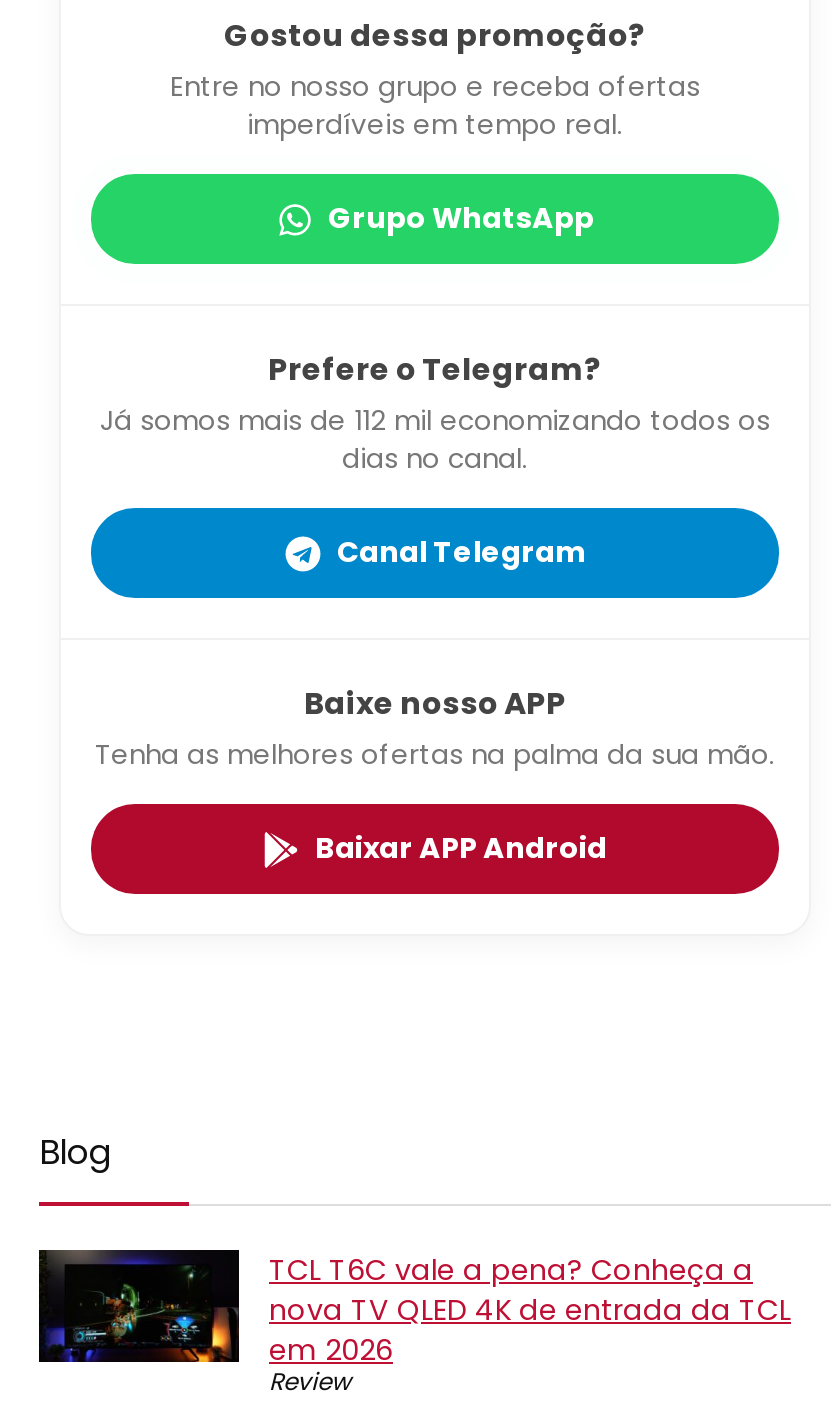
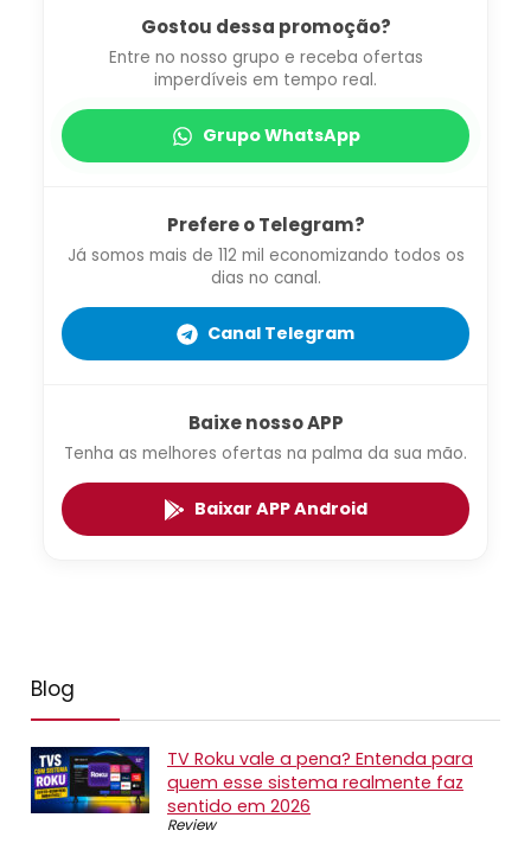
- [image]
- TCL T6C vale a pena? Conheça a
- nova TV QLED 4K de entrada da TCL
- em 2026
+ [image]
+ TV Roku vale a pena? Entenda para
+ quem esse sistema realmente faz
+ sentido em 2026
